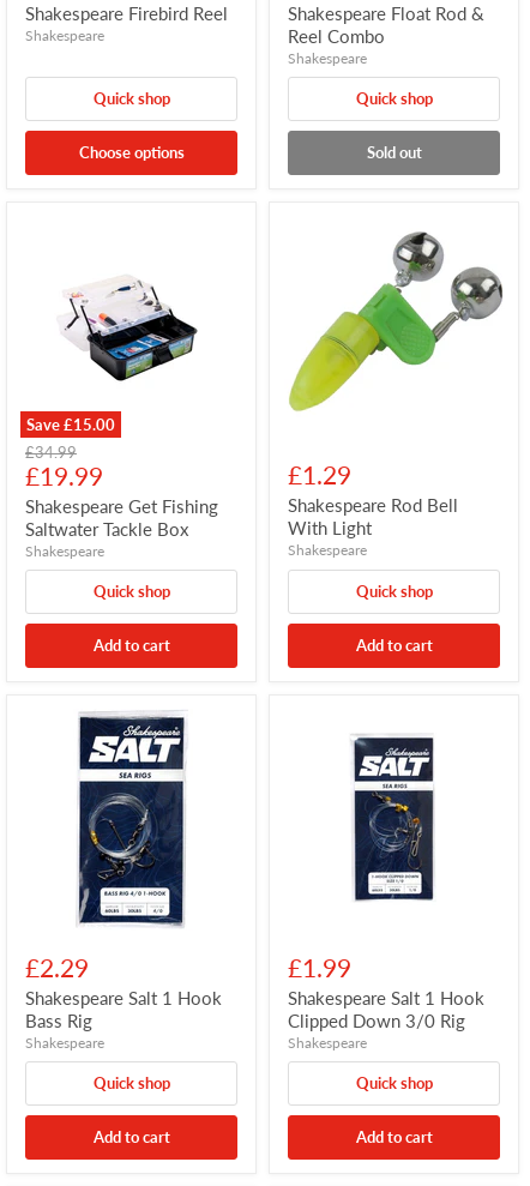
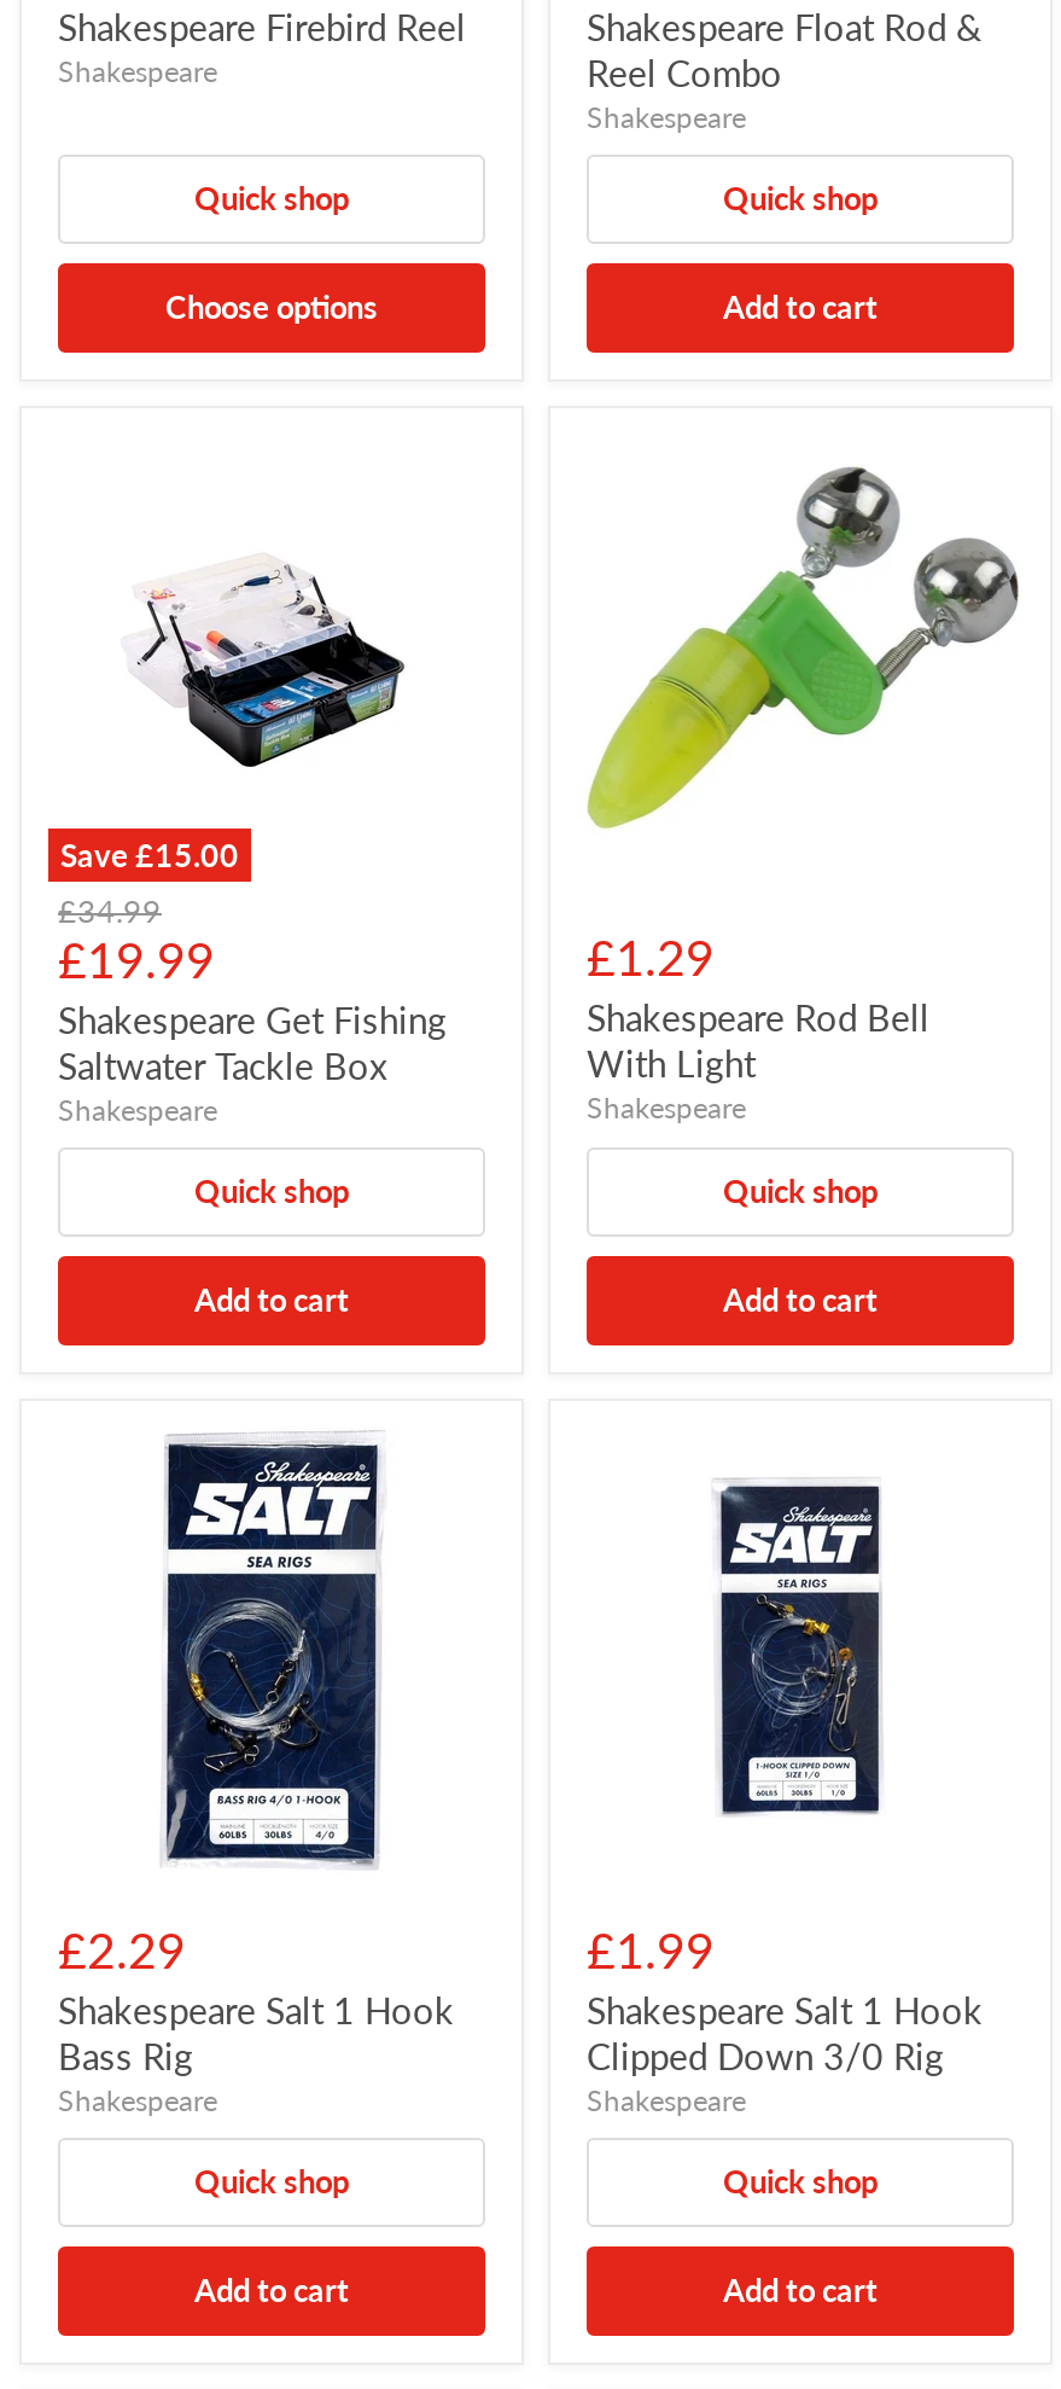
- Sold out
+ Add to cart
